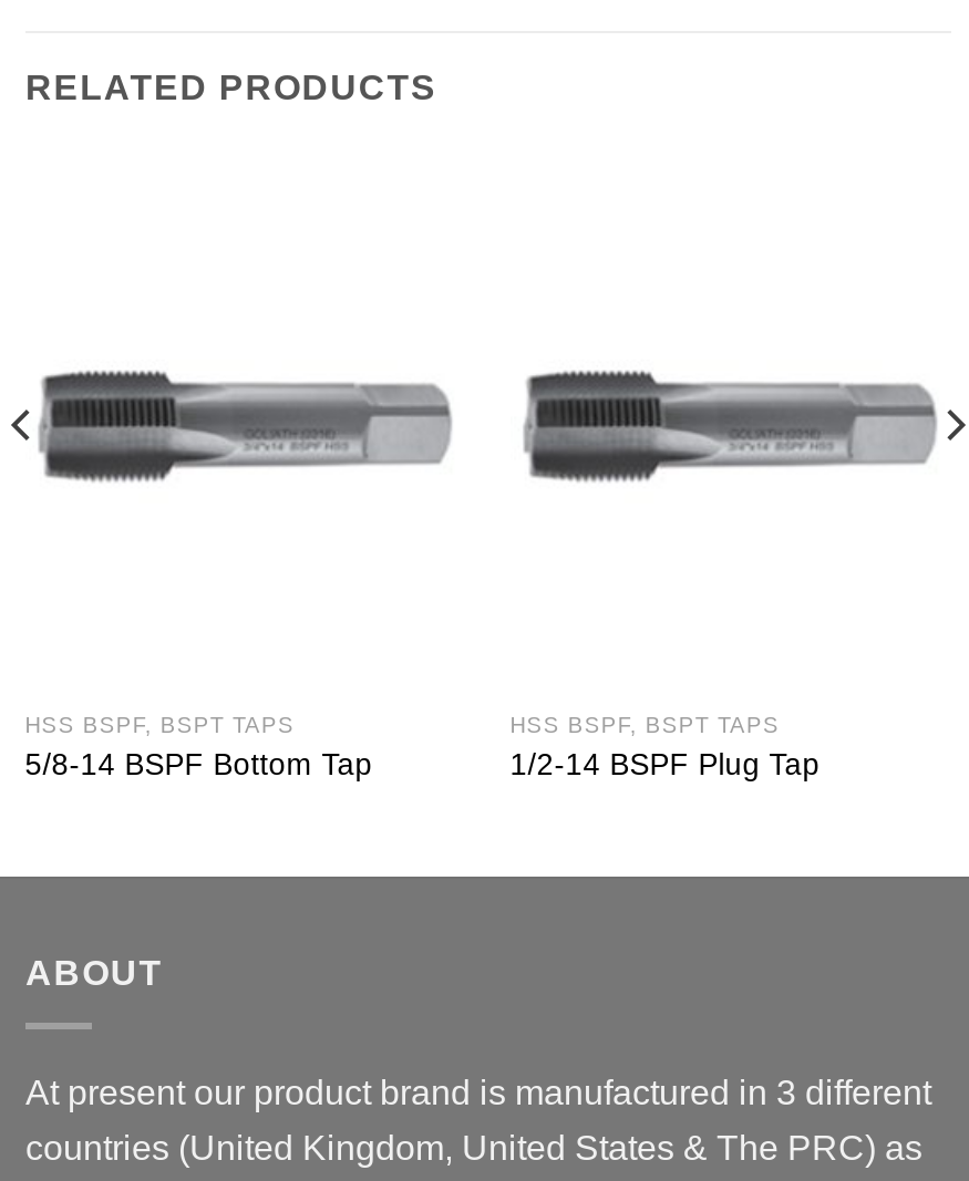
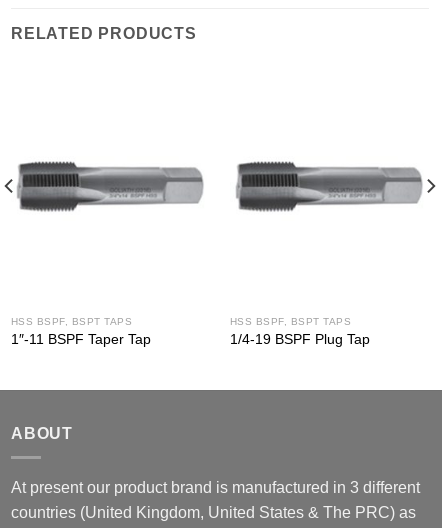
- 5/8-14 BSPF Bottom Tap
+ 1″-11 BSPF Taper Tap

- 1/2-14 BSPF Plug Tap
+ 1/4-19 BSPF Plug Tap
